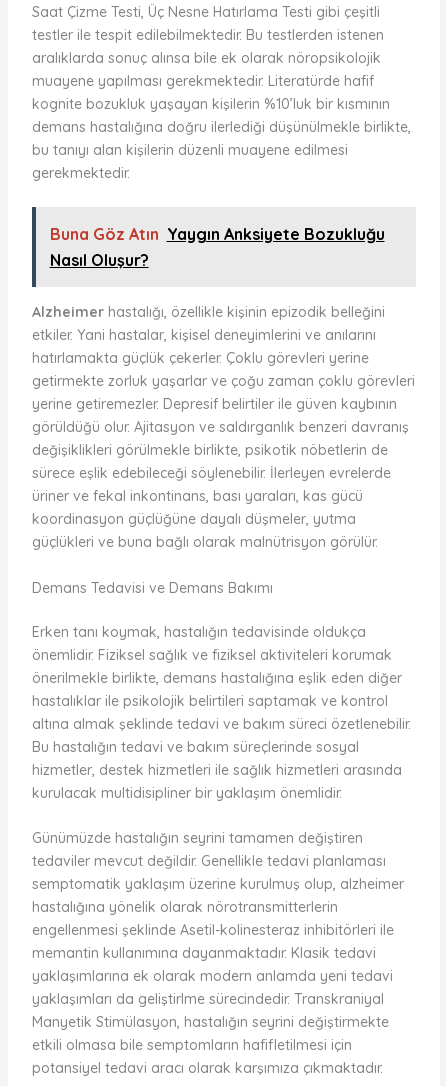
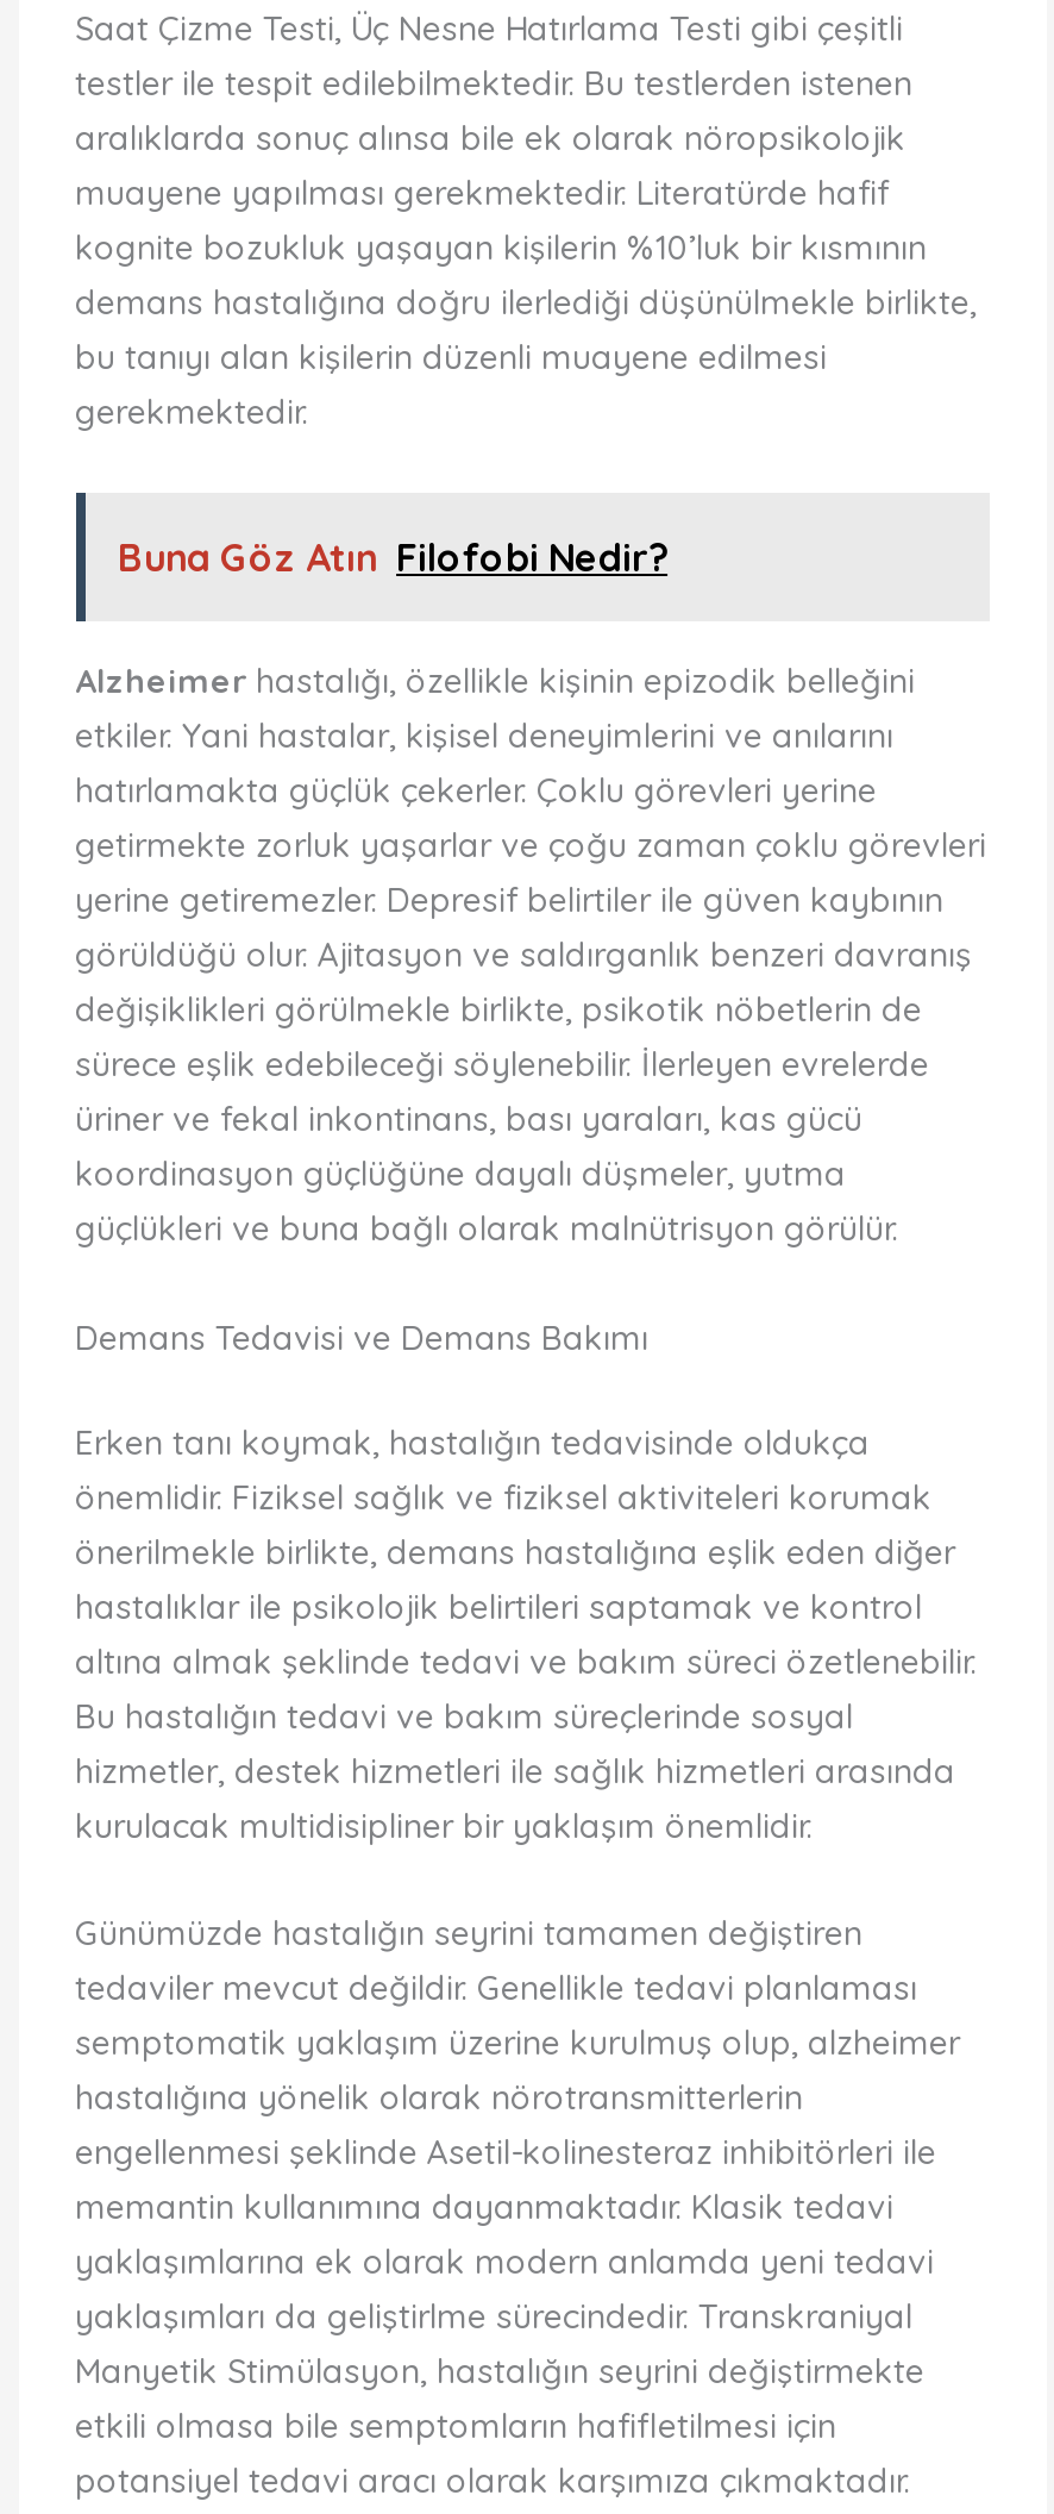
- Buna Göz Atın Yaygın Anksiyete Bozukluğu
- Nasıl Oluşur?
+ Buna Göz Atın Filofobi Nedir?
